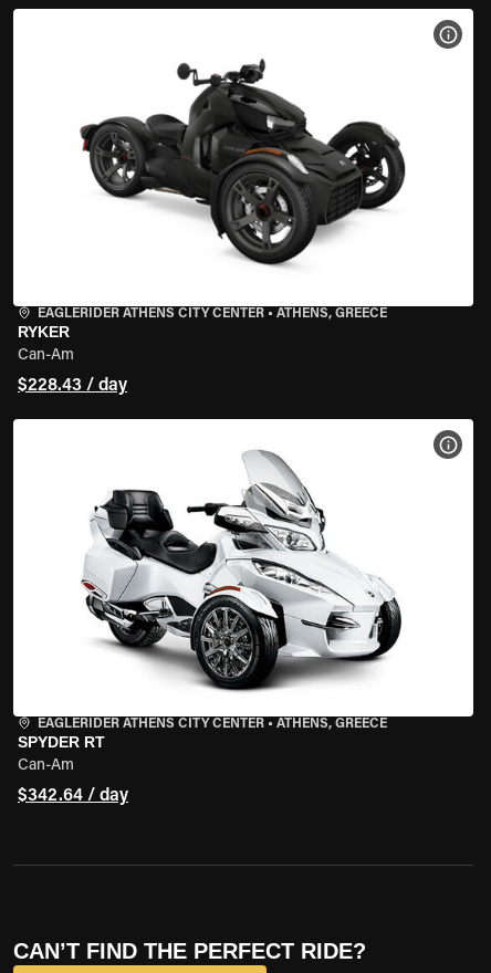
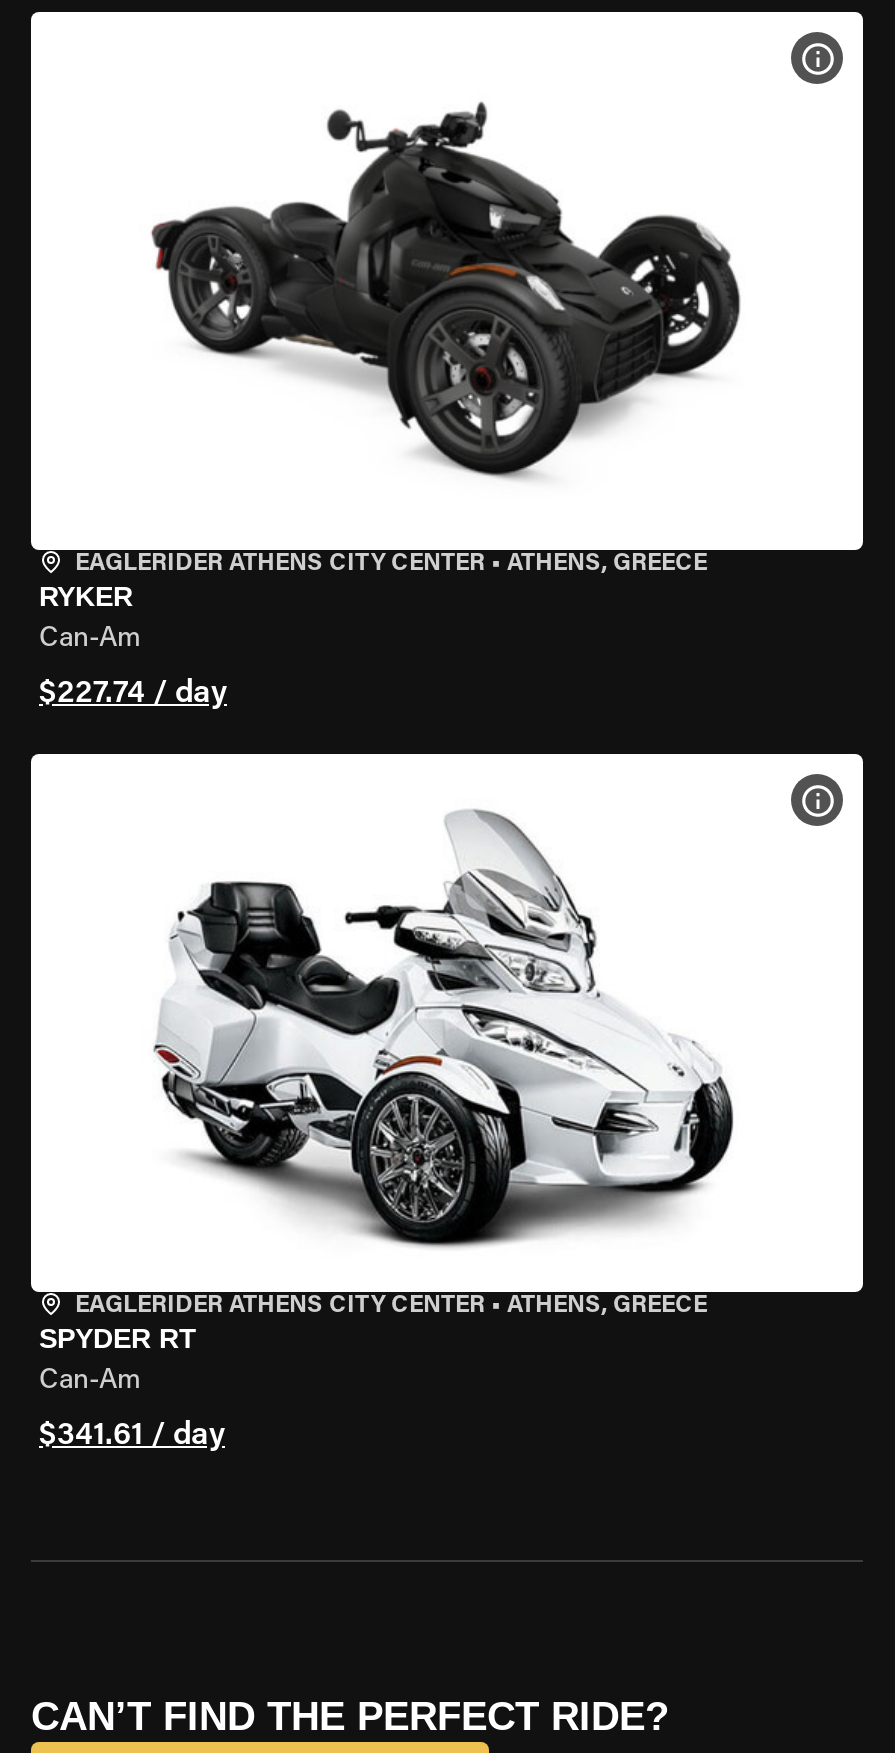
- $228.43 / day
+ $227.74 / day

- $342.64 / day
+ $341.61 / day
